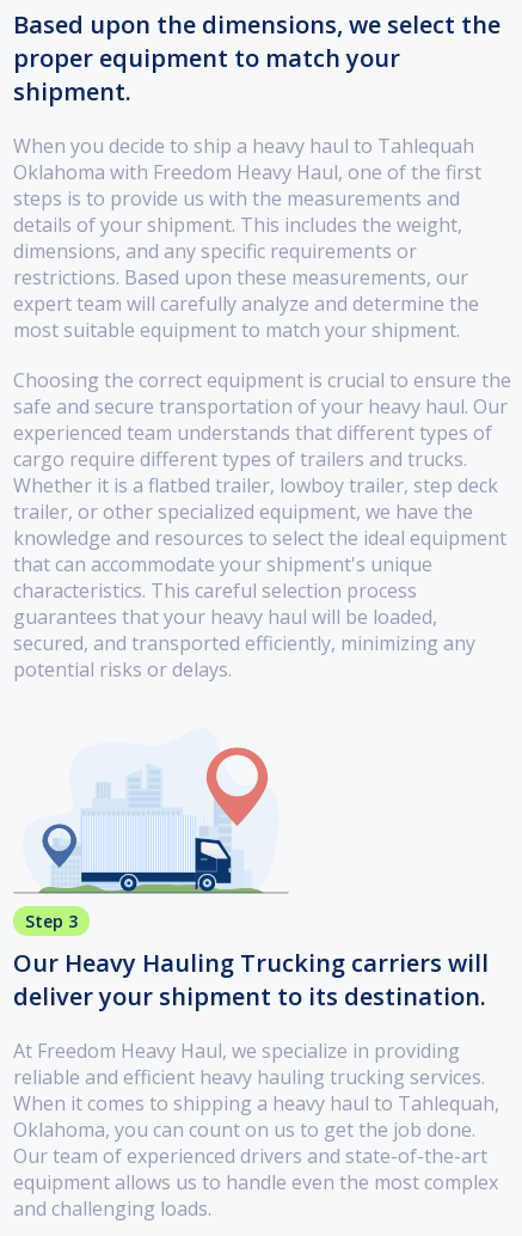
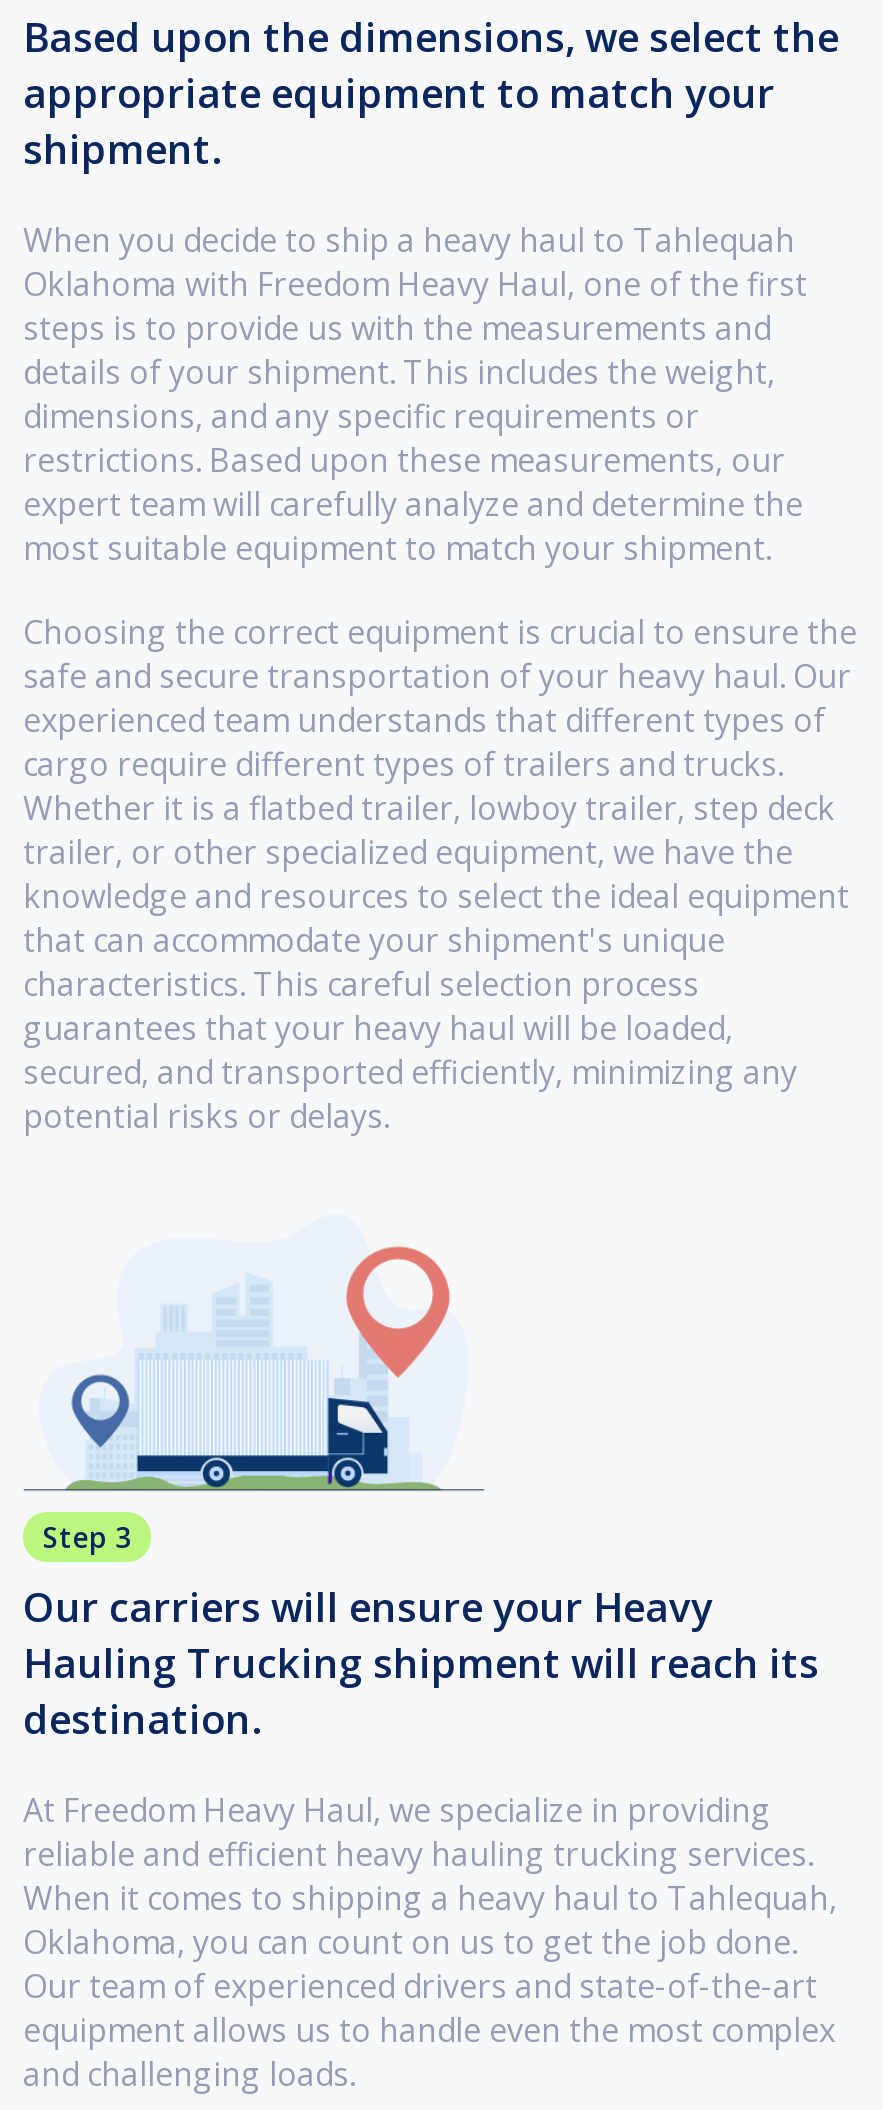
- proper equipment to match your
+ appropriate equipment to match your

- Our Heavy Hauling Trucking carriers will
- deliver your shipment to its destination.
+ Our carriers will ensure your Heavy
+ Hauling Trucking shipment will reach its
+ destination.
